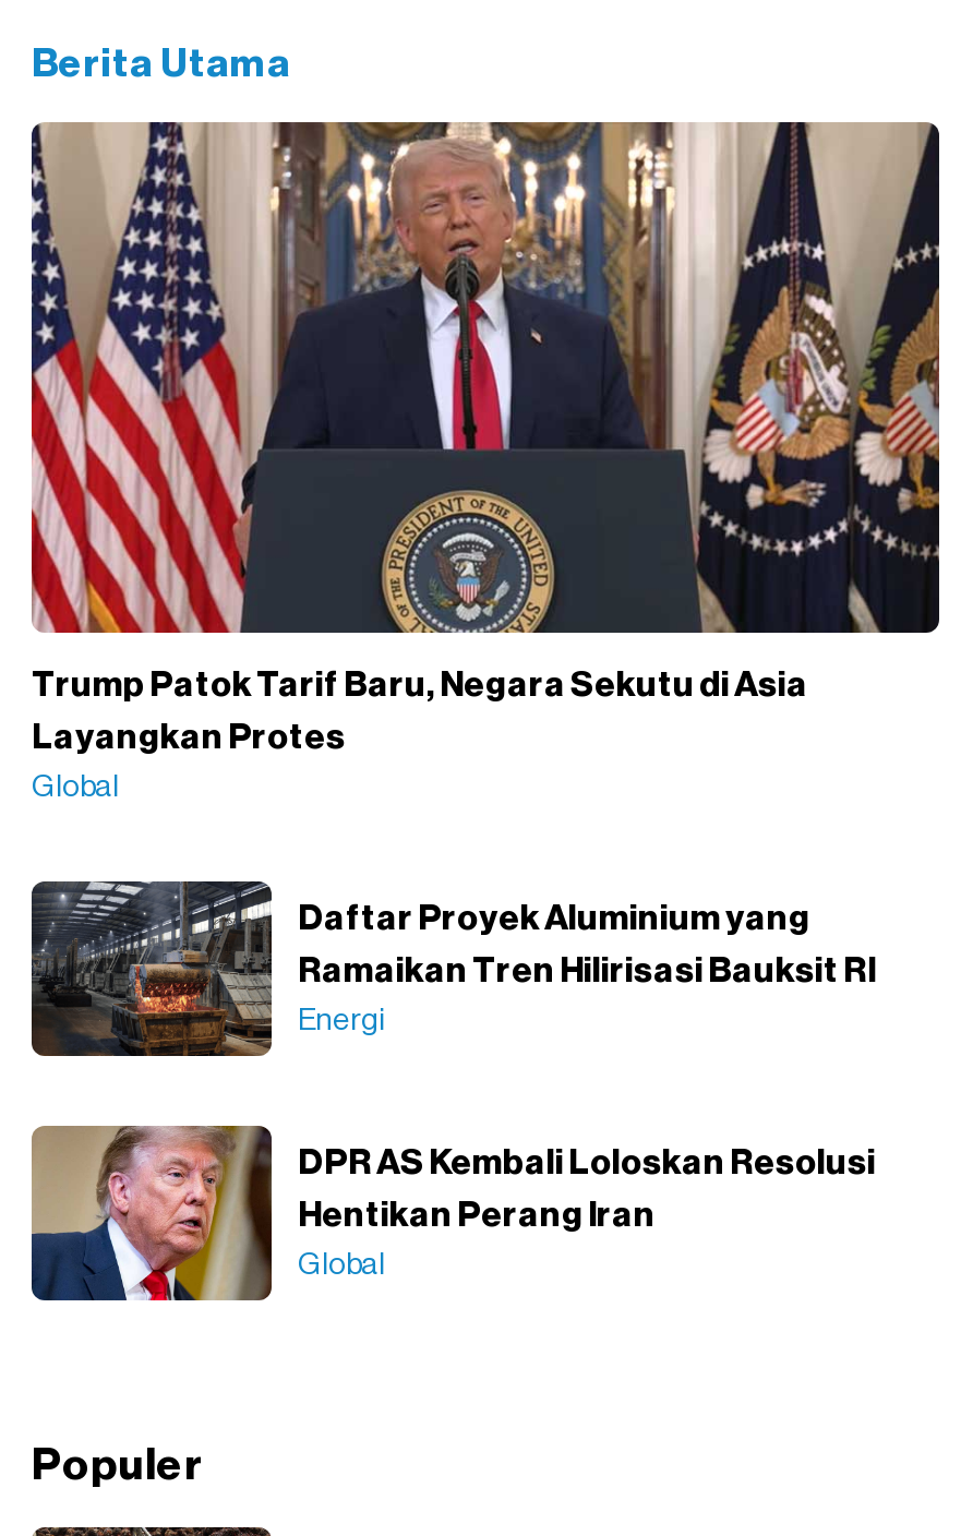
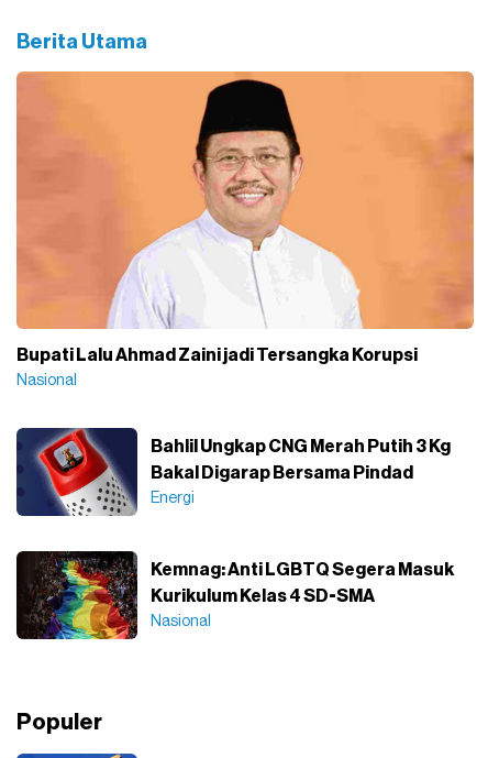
- [image]
- Trump Patok Tarif Baru, Negara Sekutu di Asia
- Layangkan Protes
- Global
+ [image]
+ Bupati Lalu Ahmad Zaini jadi Tersangka Korupsi
+ Nasional

- [image]
- Daftar Proyek Aluminium yang
- Ramaikan Tren Hilirisasi Bauksit RI
+ [image]
+ Bahlil Ungkap CNG Merah Putih 3 Kg
+ Bakal Digarap Bersama Pindad

- [image]
- DPR AS Kembali Loloskan Resolusi
+ [image]
+ Kemnag: Anti LGBTQ Segera Masuk

- Hentikan Perang Iran
+ Kurikulum Kelas 4 SD-SMA

- Global
+ Nasional
